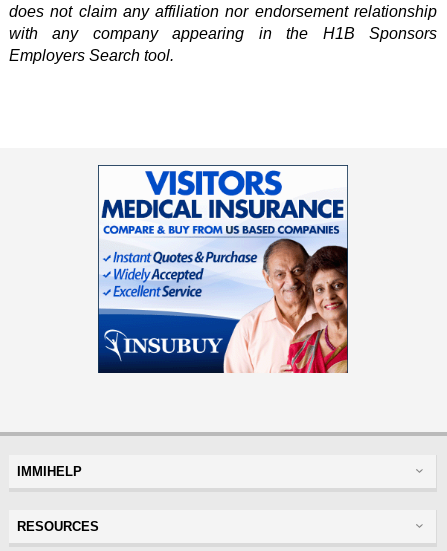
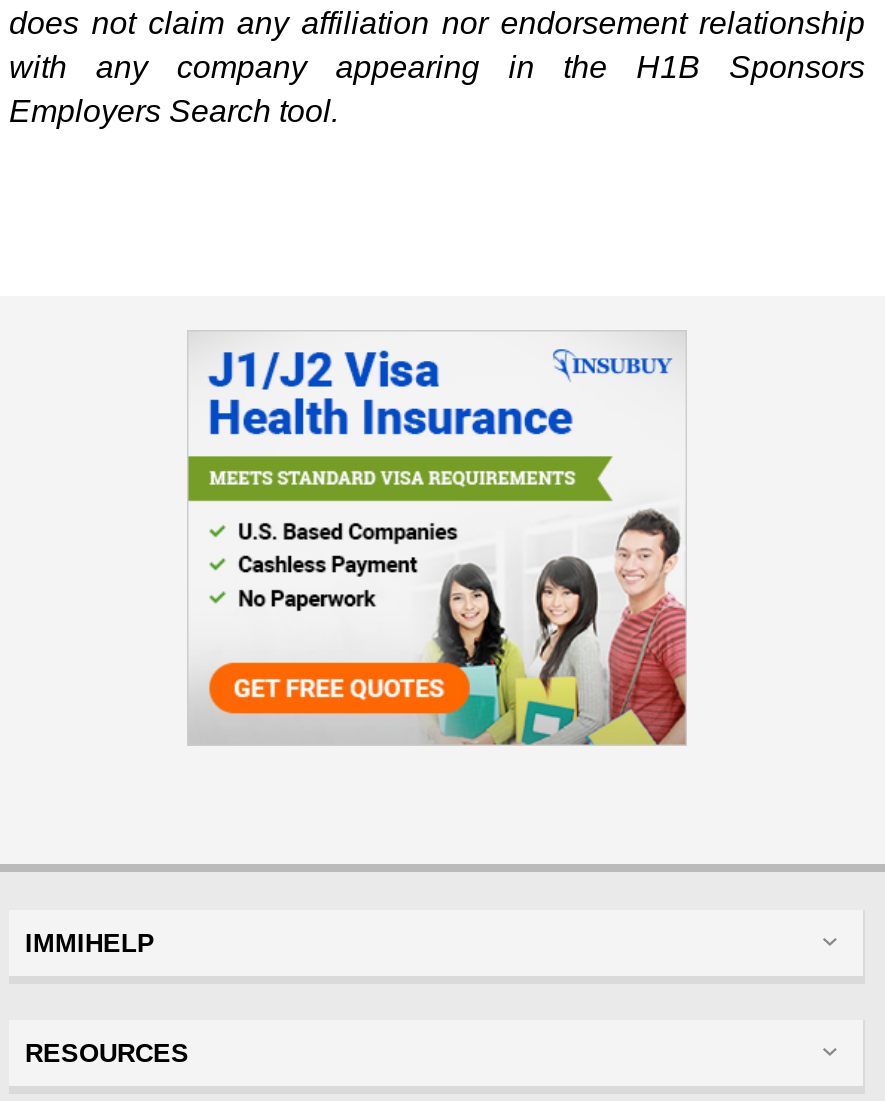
- [image]
+ [image]
